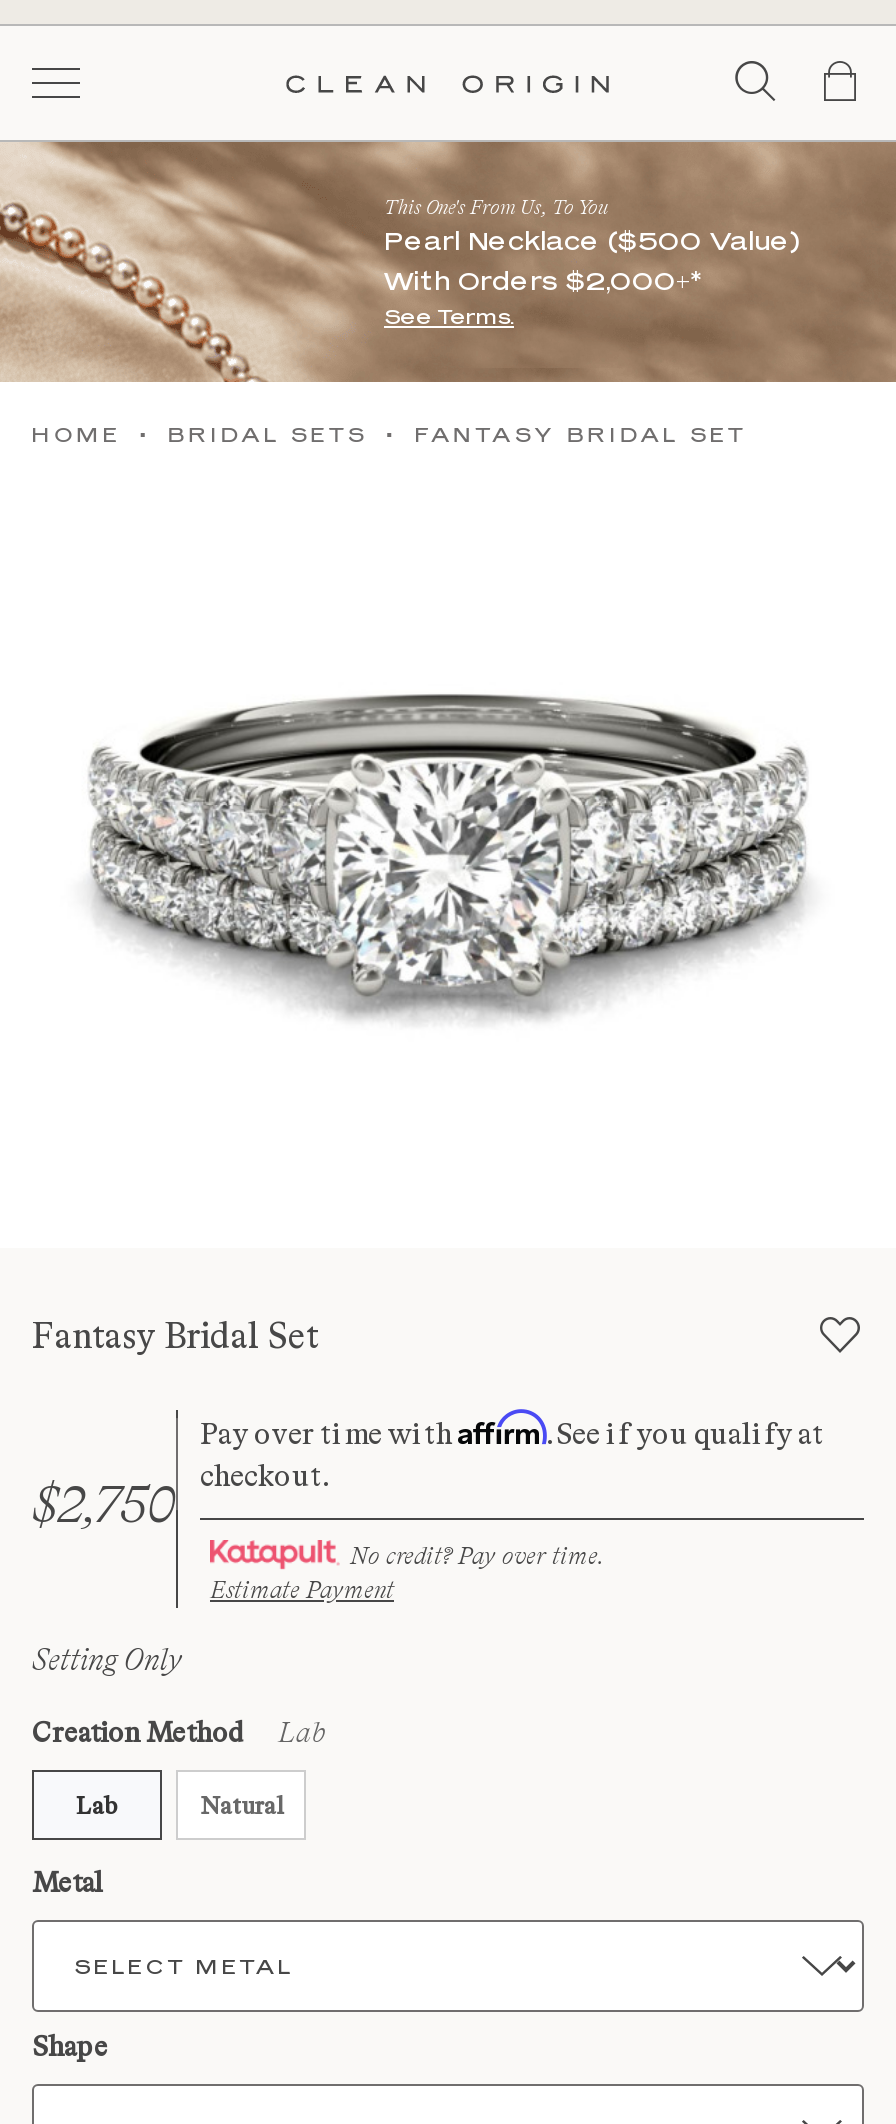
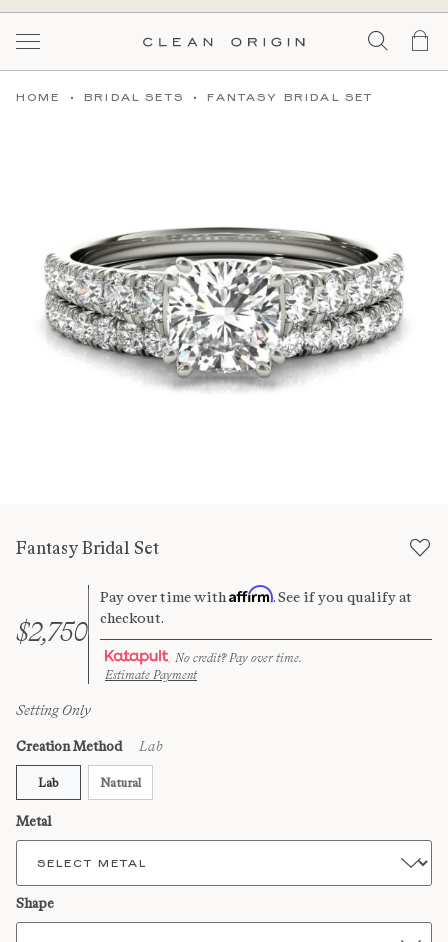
- [image]
- This One's From Us, To You
- Pearl Necklace ($500 Value)
- With Orders $2,000+*
- See Terms.
